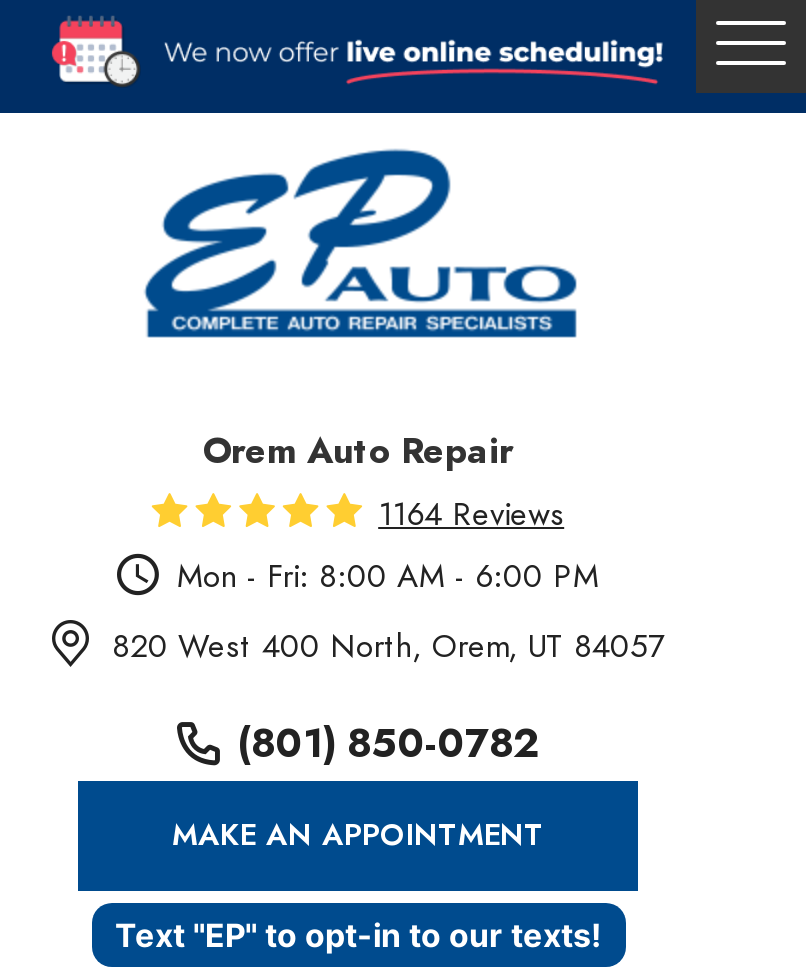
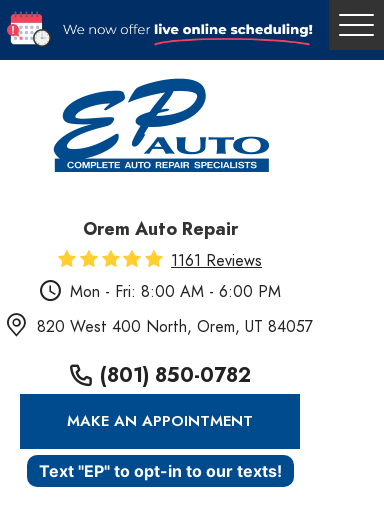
- 1164 Reviews
+ 1161 Reviews
